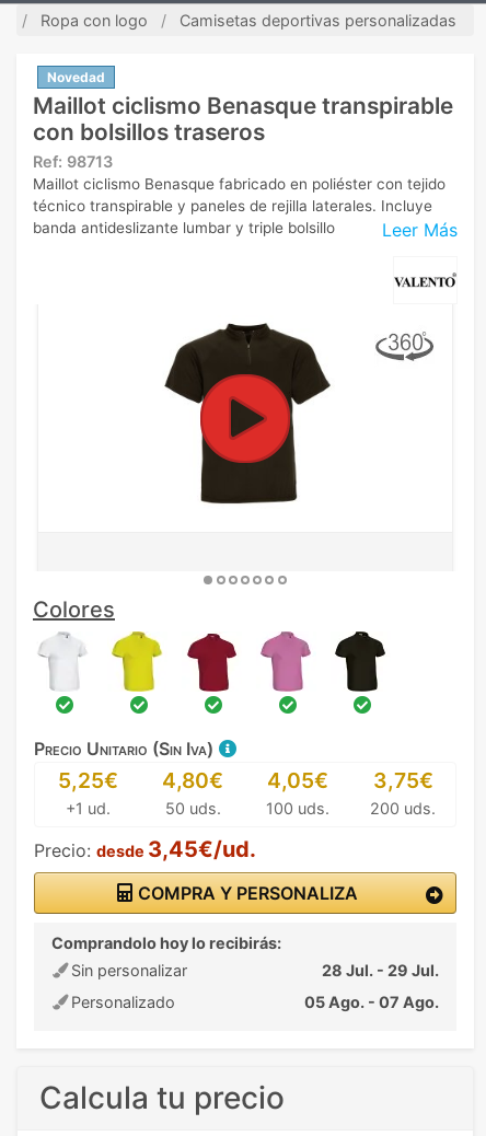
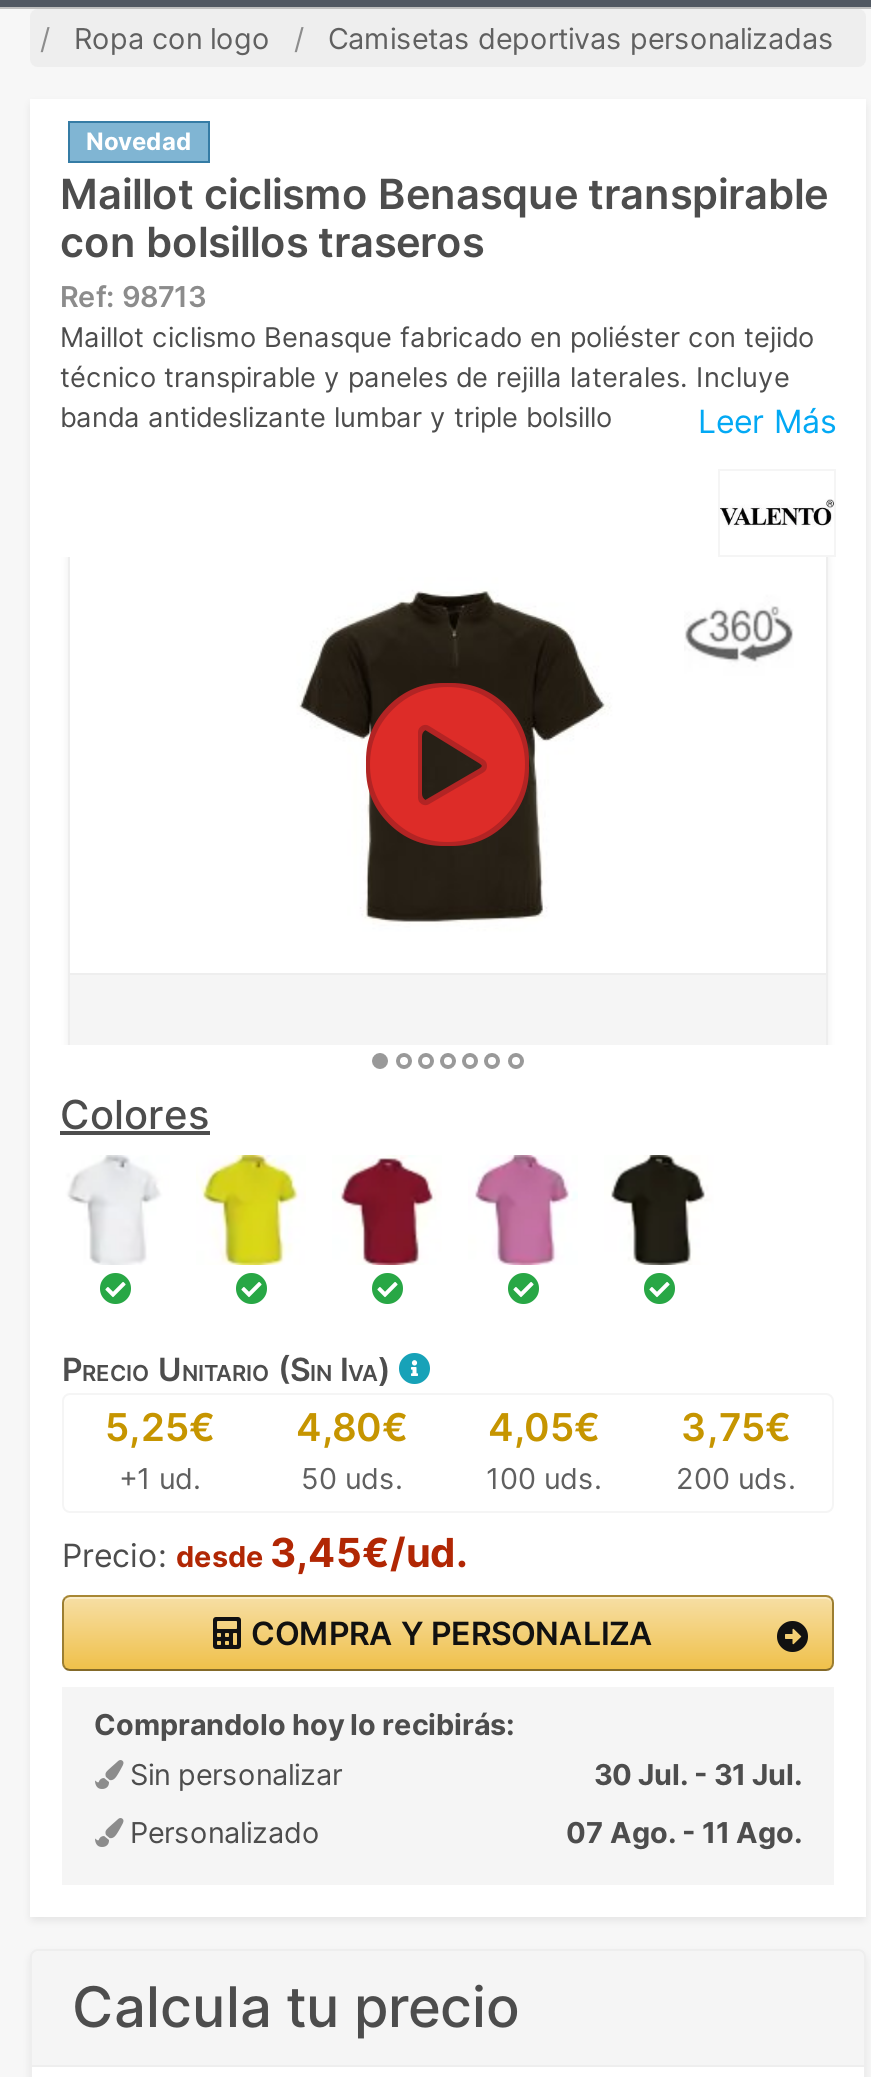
- 28 Jul. - 29 Jul.
+ 30 Jul. - 31 Jul.

- 05 Ago. - 07 Ago.
+ 07 Ago. - 11 Ago.
